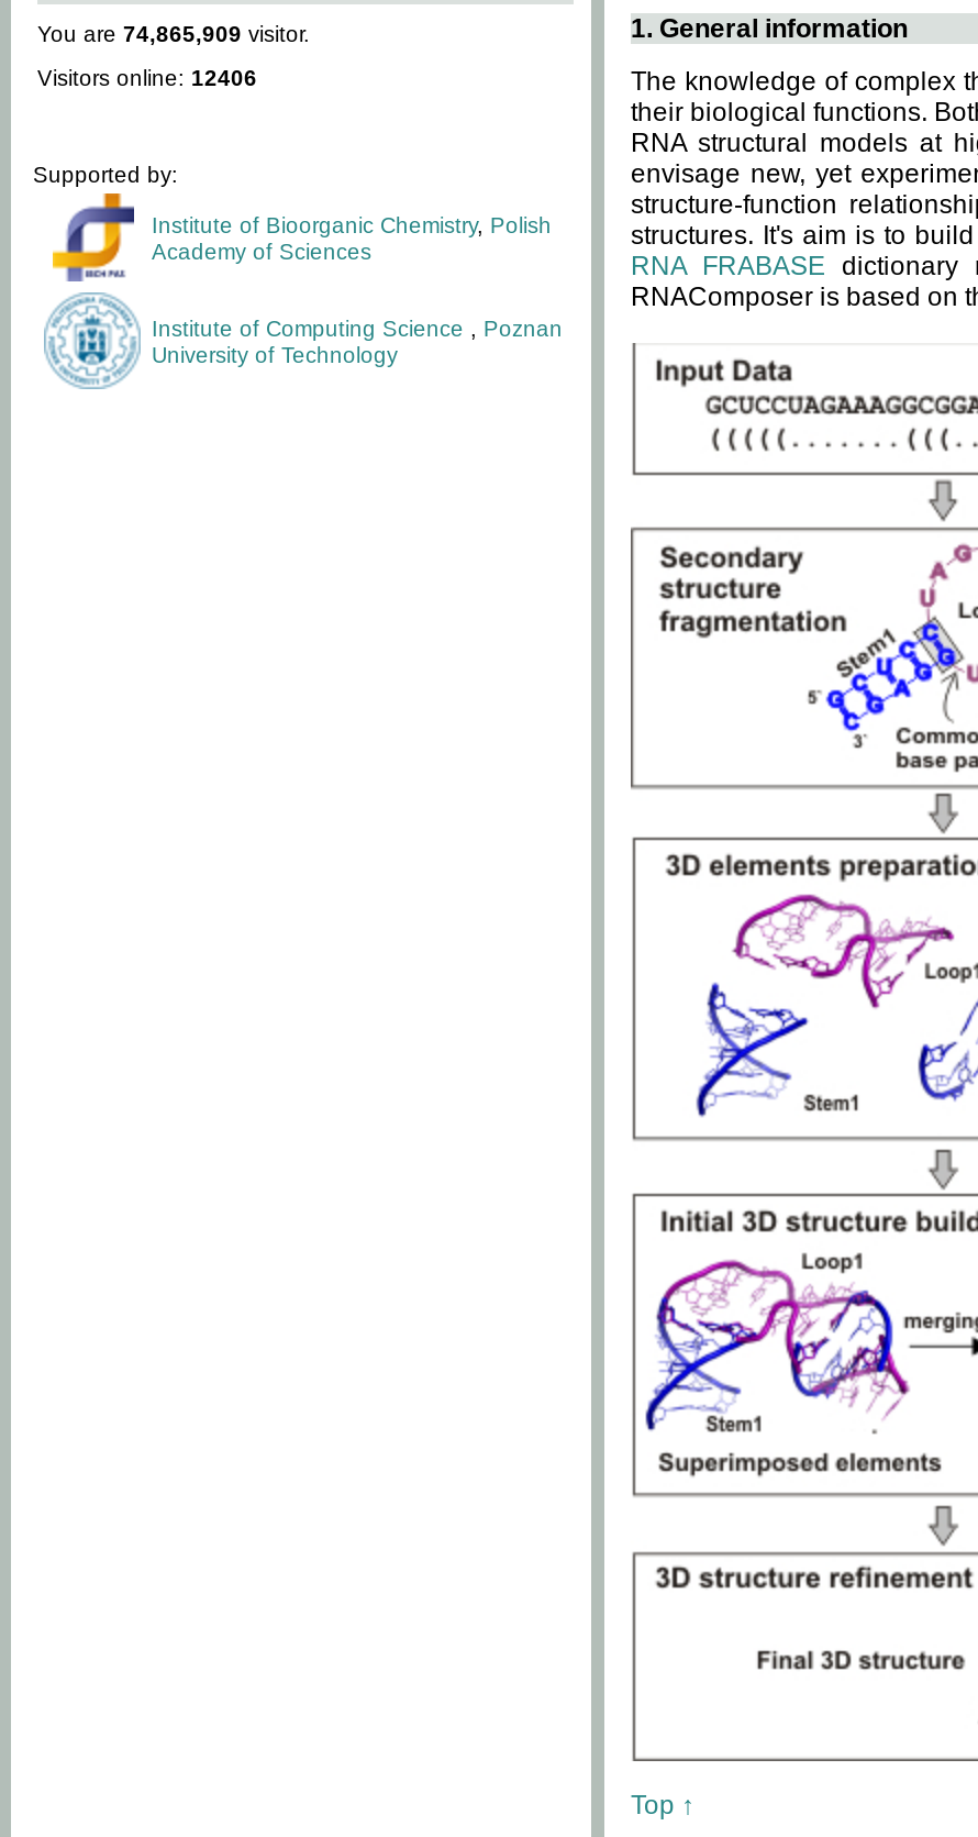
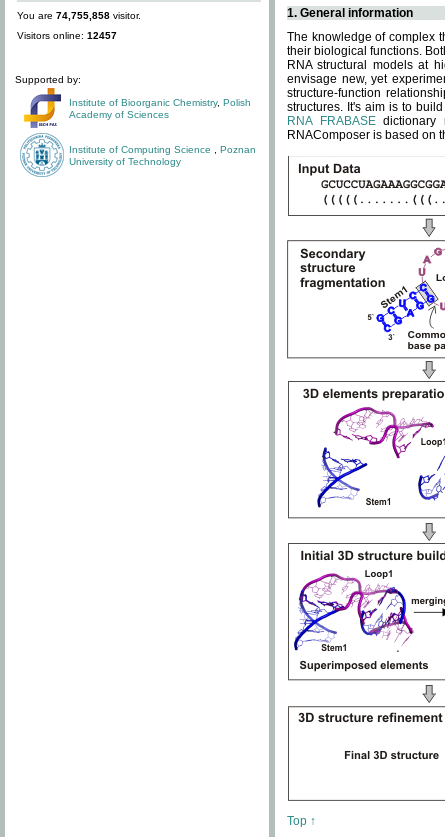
- You are 74,865,909 visitor.
+ You are 74,755,858 visitor.

- Visitors online: 12406
+ Visitors online: 12457
